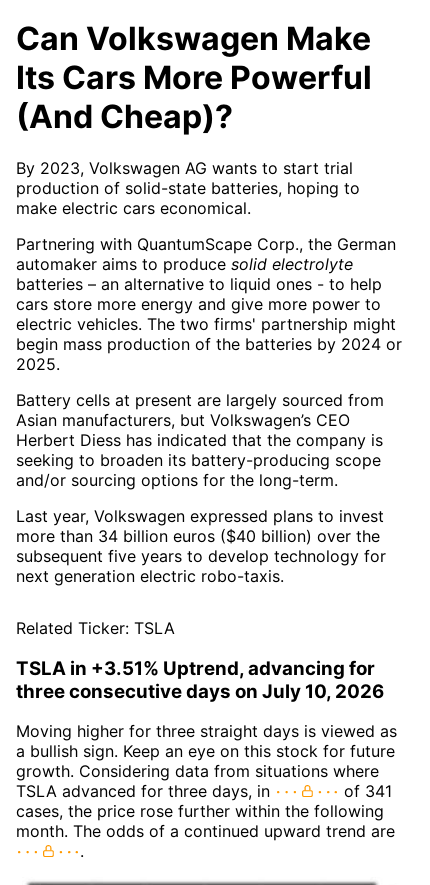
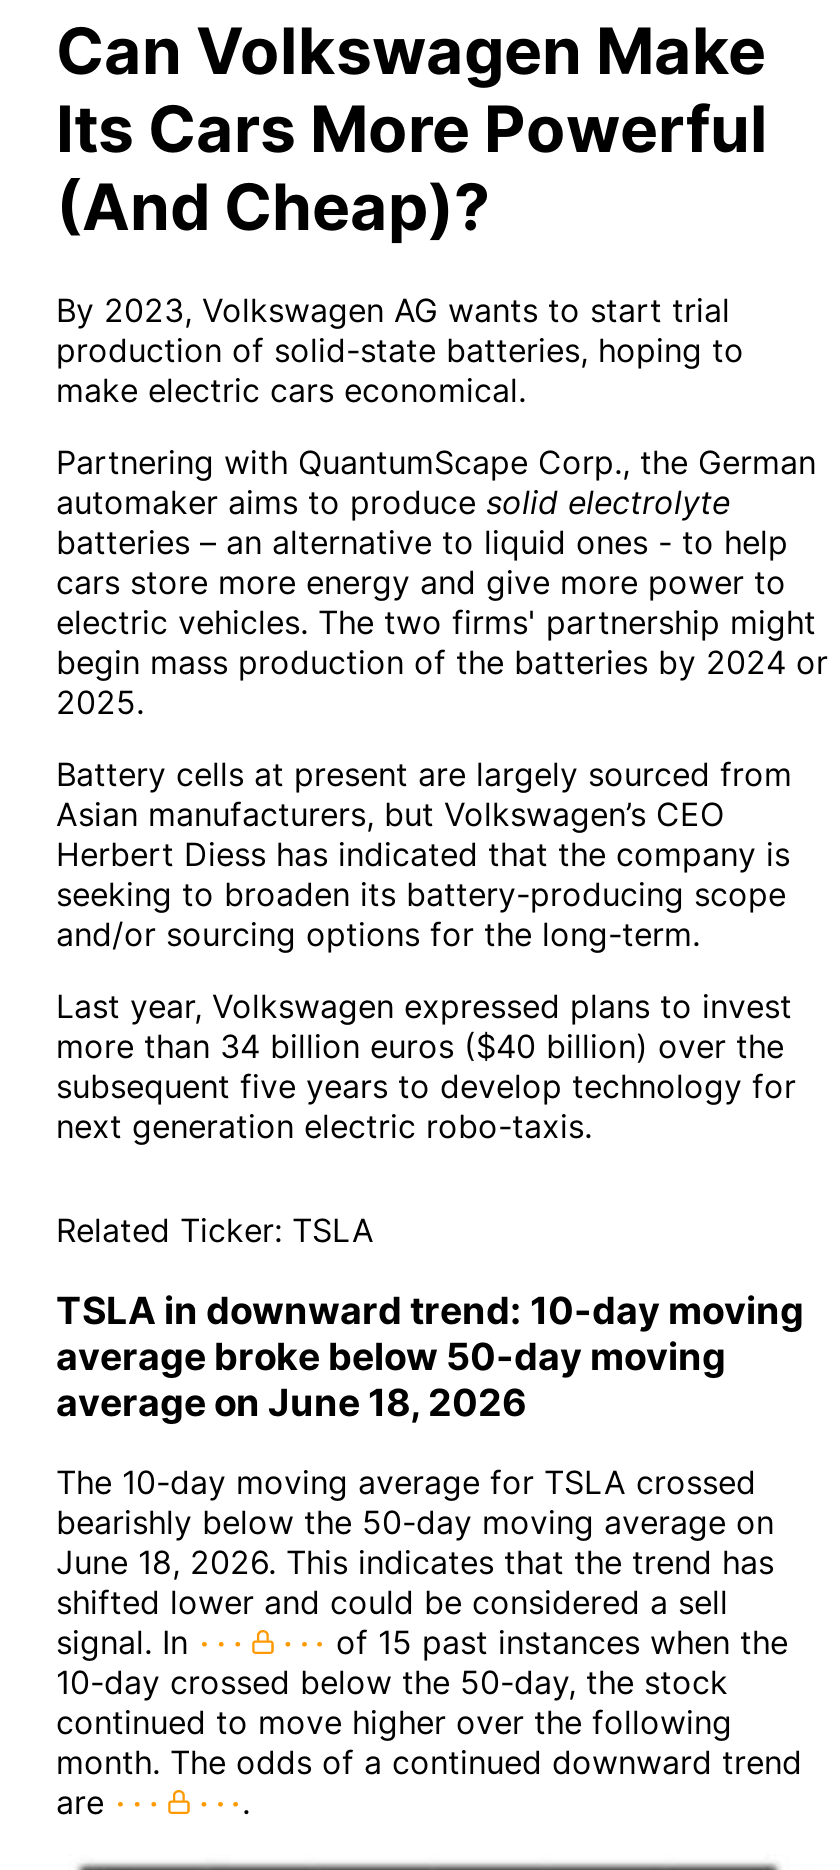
- TSLA in +3.51% Uptrend, advancing for
- three consecutive days on July 10, 2026
+ TSLA in downward trend: 10-day moving
+ average broke below 50-day moving
+ average on June 18, 2026

- Moving higher for three straight days is viewed as
- a bullish sign. Keep an eye on this stock for future
- growth. Considering data from situations where
- TSLA advanced for three days, in
- of 341
- cases, the price rose further within the following
- month. The odds of a continued upward trend are
+ The 10-day moving average for TSLA crossed
+ bearishly below the 50-day moving average on
+ June 18, 2026. This indicates that the trend has
+ shifted lower and could be considered a sell
+ signal. In
+ of 15 past instances when the
+ 10-day crossed below the 50-day, the stock
+ continued to move higher over the following
+ month. The odds of a continued downward trend
+ are
